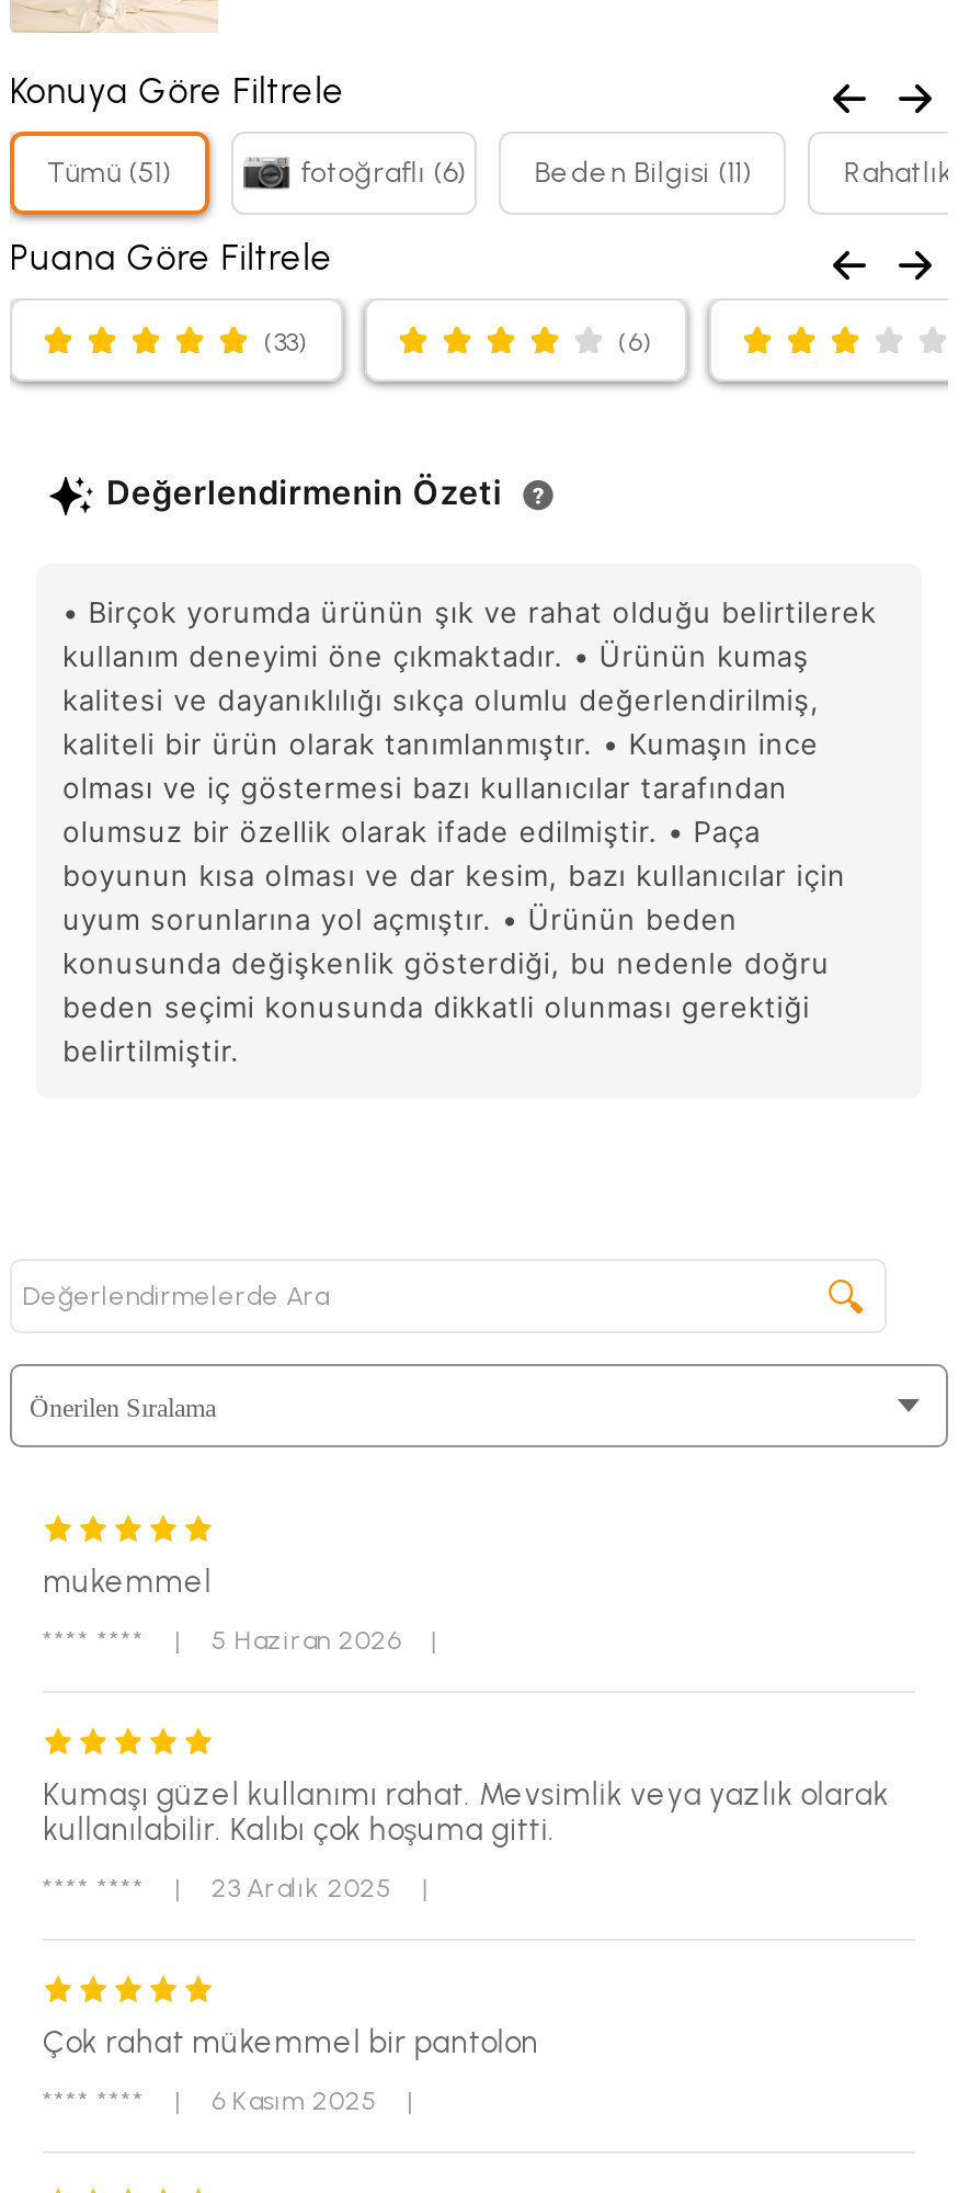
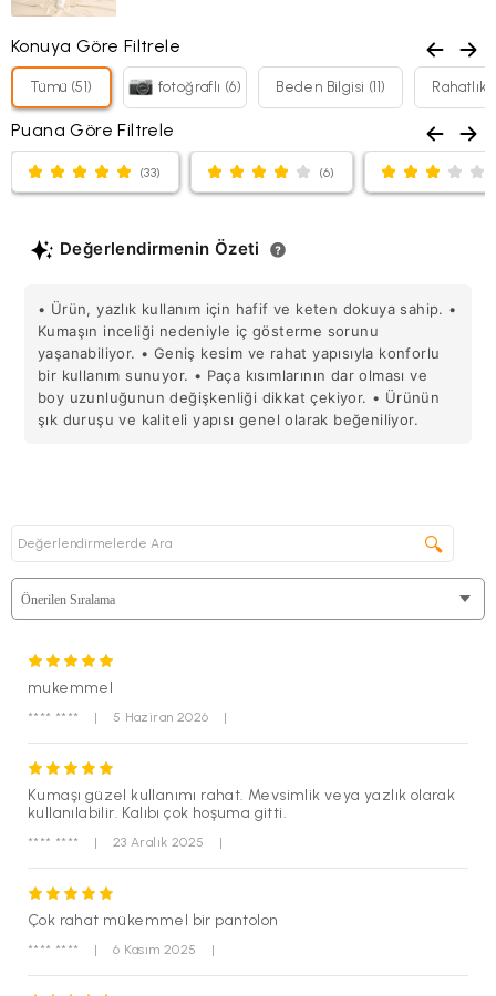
- • Birçok yorumda ürünün şık ve rahat olduğu belirtilerek
- kullanım deneyimi öne çıkmaktadır. • Ürünün kumaş
- kalitesi ve dayanıklılığı sıkça olumlu değerlendirilmiş,
- kaliteli bir ürün olarak tanımlanmıştır. • Kumaşın ince
- olması ve iç göstermesi bazı kullanıcılar tarafından
- olumsuz bir özellik olarak ifade edilmiştir. • Paça
- boyunun kısa olması ve dar kesim, bazı kullanıcılar için
- uyum sorunlarına yol açmıştır. • Ürünün beden
- konusunda değişkenlik gösterdiği, bu nedenle doğru
- beden seçimi konusunda dikkatli olunması gerektiği
- belirtilmiştir.
+ • Ürün, yazlık kullanım için hafif ve keten dokuya sahip. •
+ Kumaşın inceliği nedeniyle iç gösterme sorunu
+ yaşanabiliyor. • Geniş kesim ve rahat yapısıyla konforlu
+ bir kullanım sunuyor. • Paça kısımlarının dar olması ve
+ boy uzunluğunun değişkenliği dikkat çekiyor. • Ürünün
+ şık duruşu ve kaliteli yapısı genel olarak beğeniliyor.
